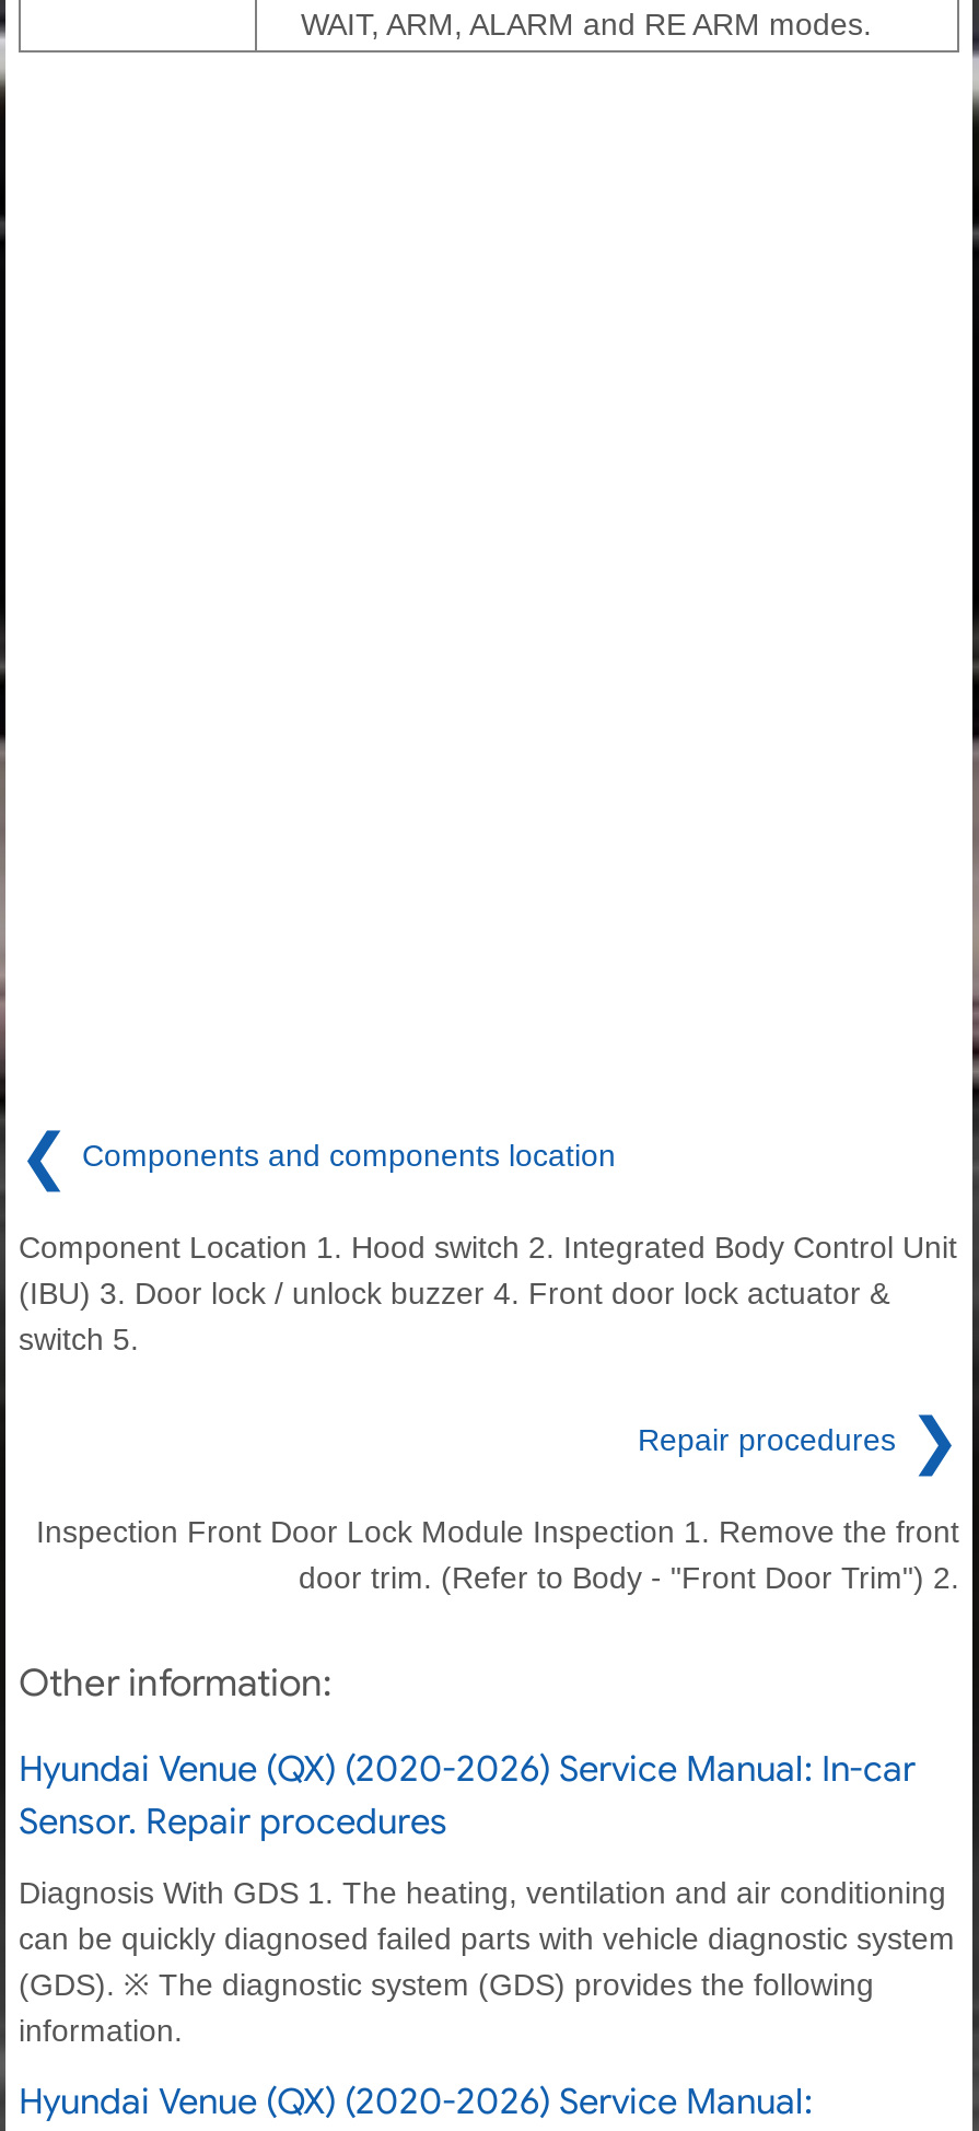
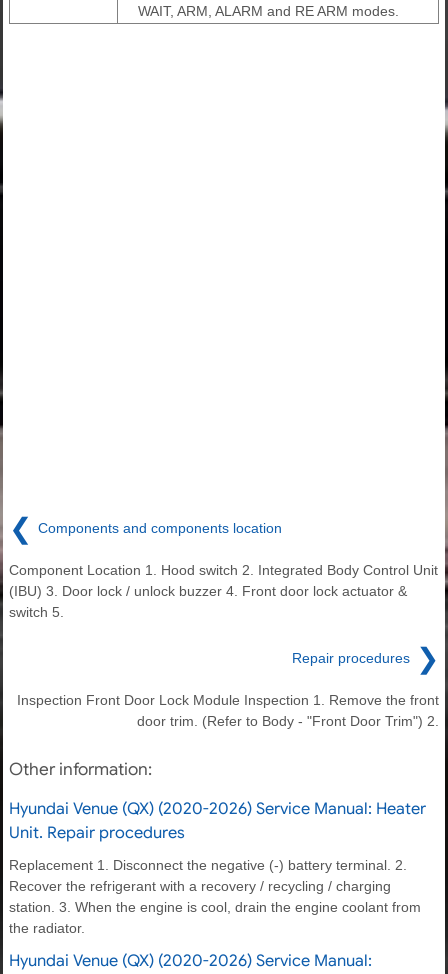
- Hyundai Venue (QX) (2020-2026) Service Manual: In-car
- Sensor. Repair procedures
+ Hyundai Venue (QX) (2020-2026) Service Manual: Heater
+ Unit. Repair procedures

- Diagnosis With GDS 1. The heating, ventilation and air conditioning
- can be quickly diagnosed failed parts with vehicle diagnostic system
- (GDS). ※ The diagnostic system (GDS) provides the following
- information.
+ Replacement 1. Disconnect the negative (-) battery terminal. 2.
+ Recover the refrigerant with a recovery / recycling / charging
+ station. 3. When the engine is cool, drain the engine coolant from
+ the radiator.
